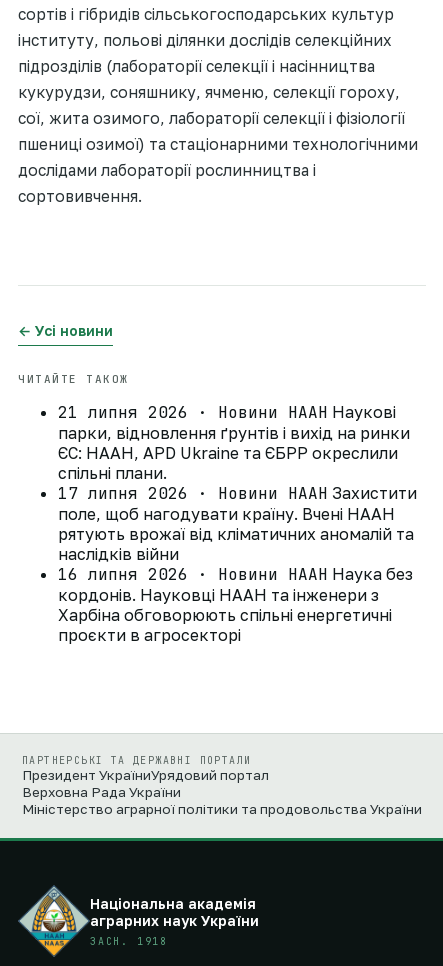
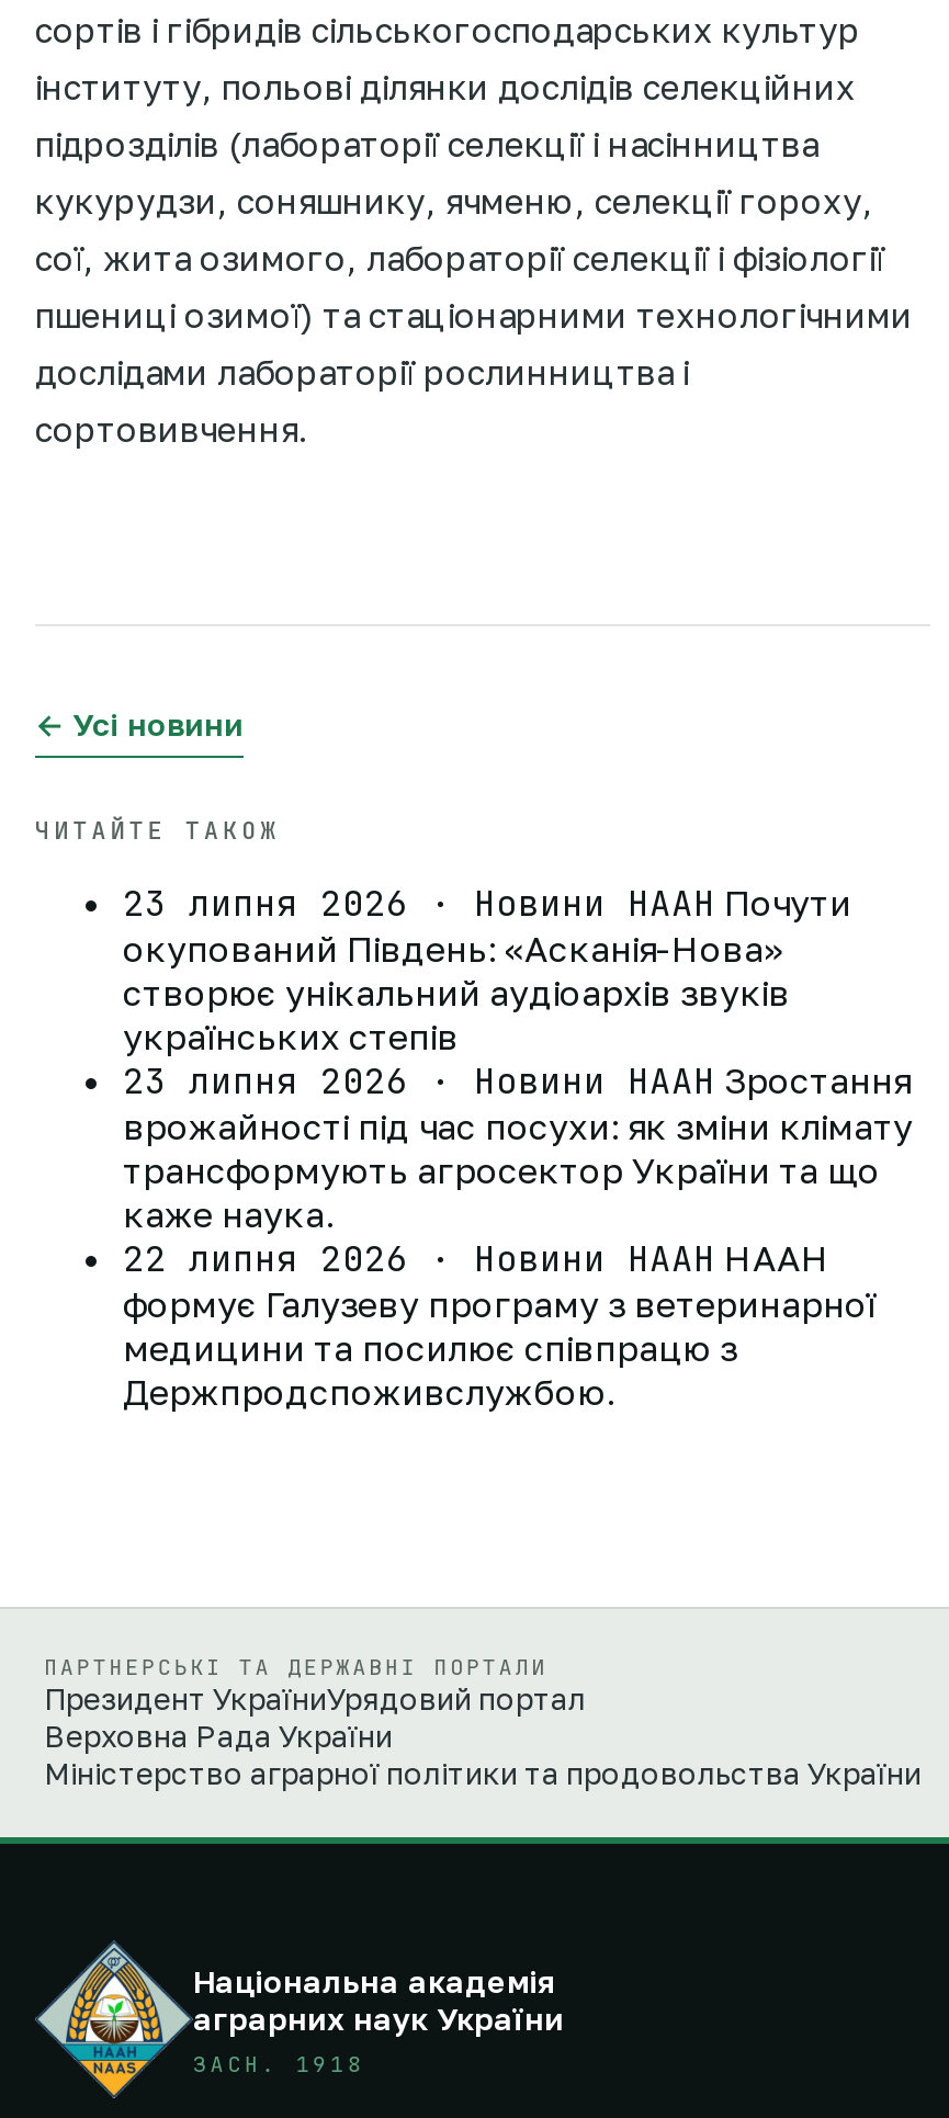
- 21 липня 2026 · Новини НААН Наукові
- парки, відновлення ґрунтів і вихід на ринки
- ЄС: НААН, APD Ukraine та ЄБРР окреслили
- спільні плани.
- 17 липня 2026 · Новини НААН Захистити
- поле, щоб нагодувати країну. Вчені НААН
- рятують врожаї від кліматичних аномалій та
- наслідків війни
- 16 липня 2026 · Новини НААН Наука без
- кордонів. Науковці НААН та інженери з
- Харбіна обговорюють спільні енергетичні
- проєкти в агросекторі
+ 23 липня 2026 · Новини НААН Почути
+ окупований Південь: «Асканія-Нова»
+ створює унікальний аудіоархів звуків
+ українських степів
+ 23 липня 2026 · Новини НААН Зростання
+ врожайності під час посухи: як зміни клімату
+ трансформують агросектор України та що
+ каже наука.
+ 22 липня 2026 · Новини НААН НААН
+ формує Галузеву програму з ветеринарної
+ медицини та посилює співпрацю з
+ Держпродспоживслужбою.
